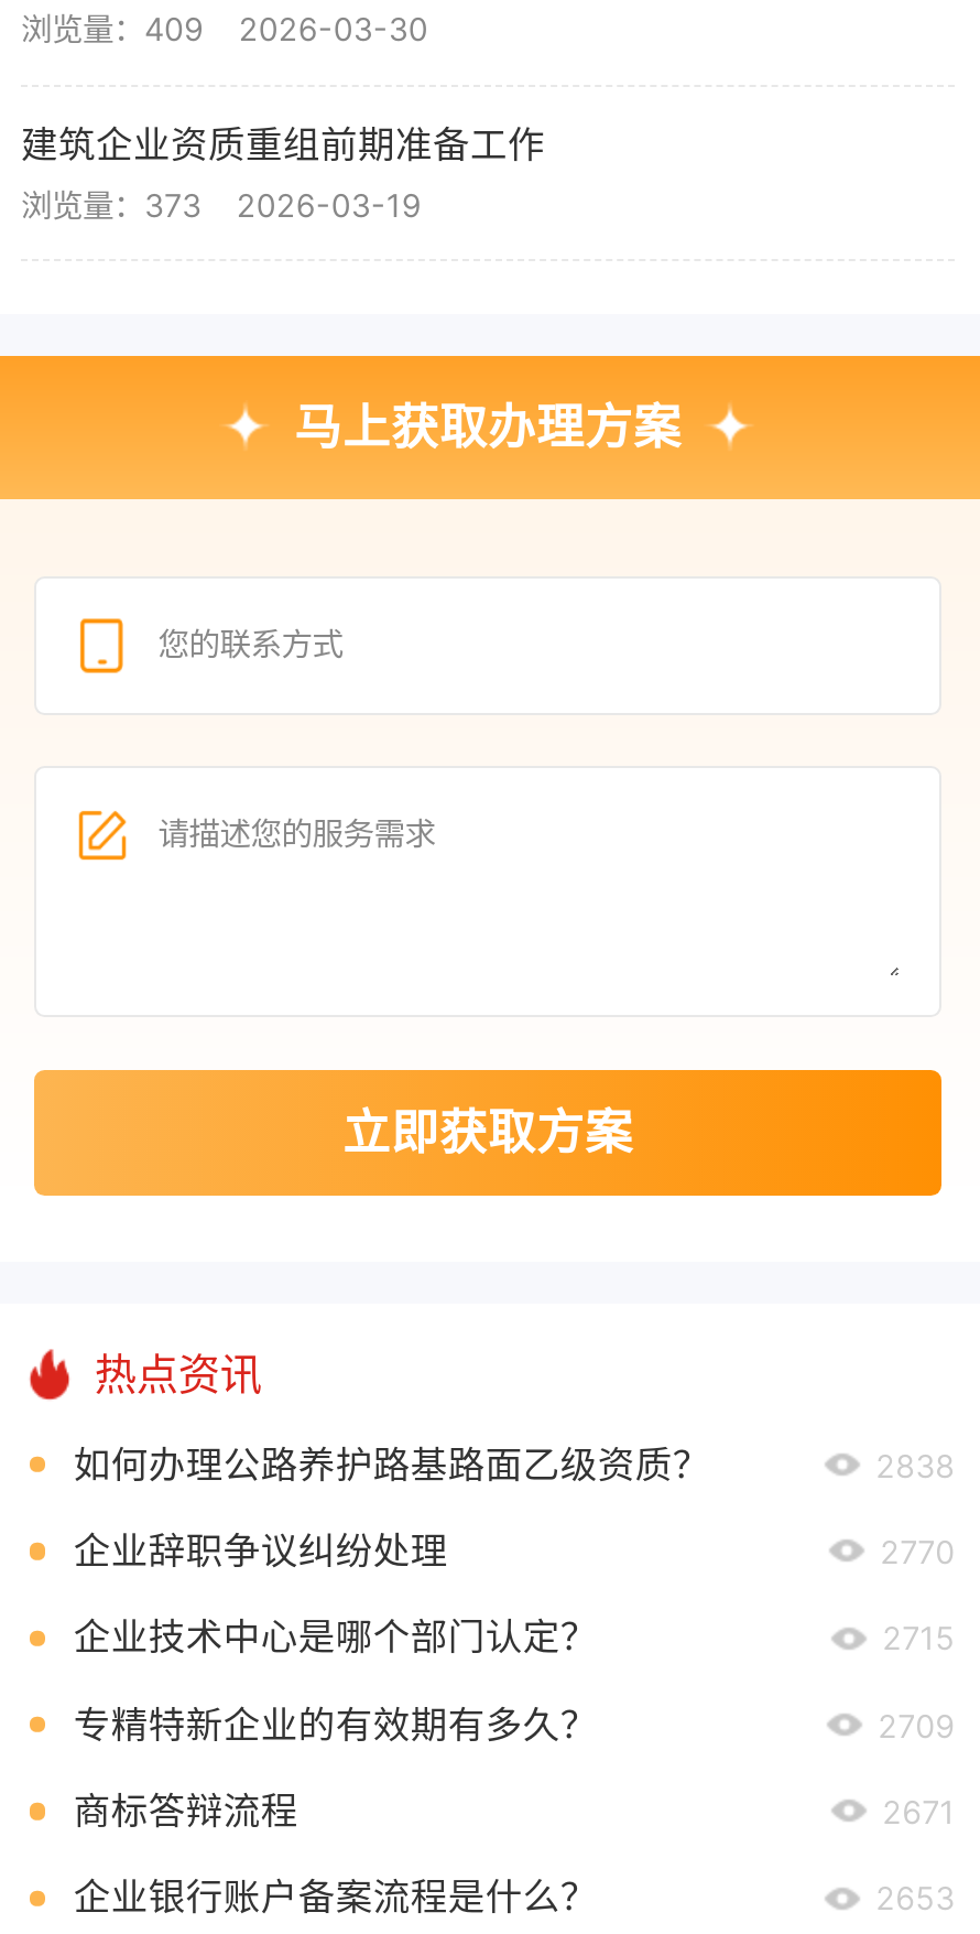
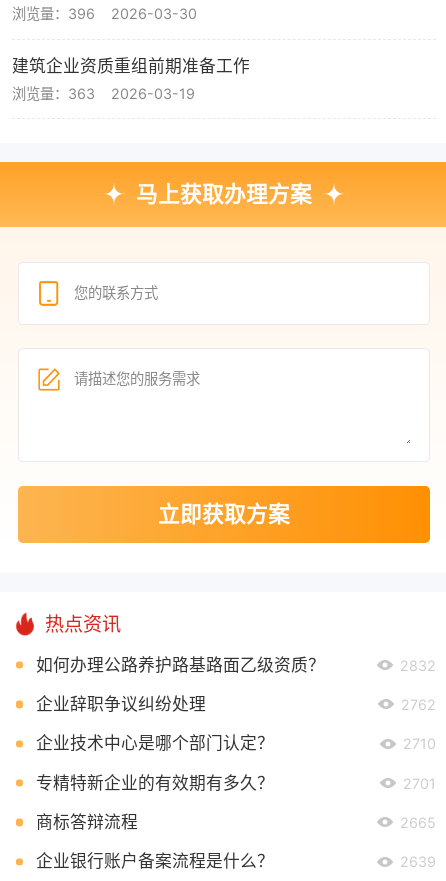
- 浏览量：409 2026-03-30
+ 浏览量：396 2026-03-30

- 浏览量：373 2026-03-19
+ 浏览量：363 2026-03-19

- 2838
+ 2832

- 2770
+ 2762

- 2715
+ 2710

- 2709
+ 2701

- 2671
+ 2665

- 2653
+ 2639
